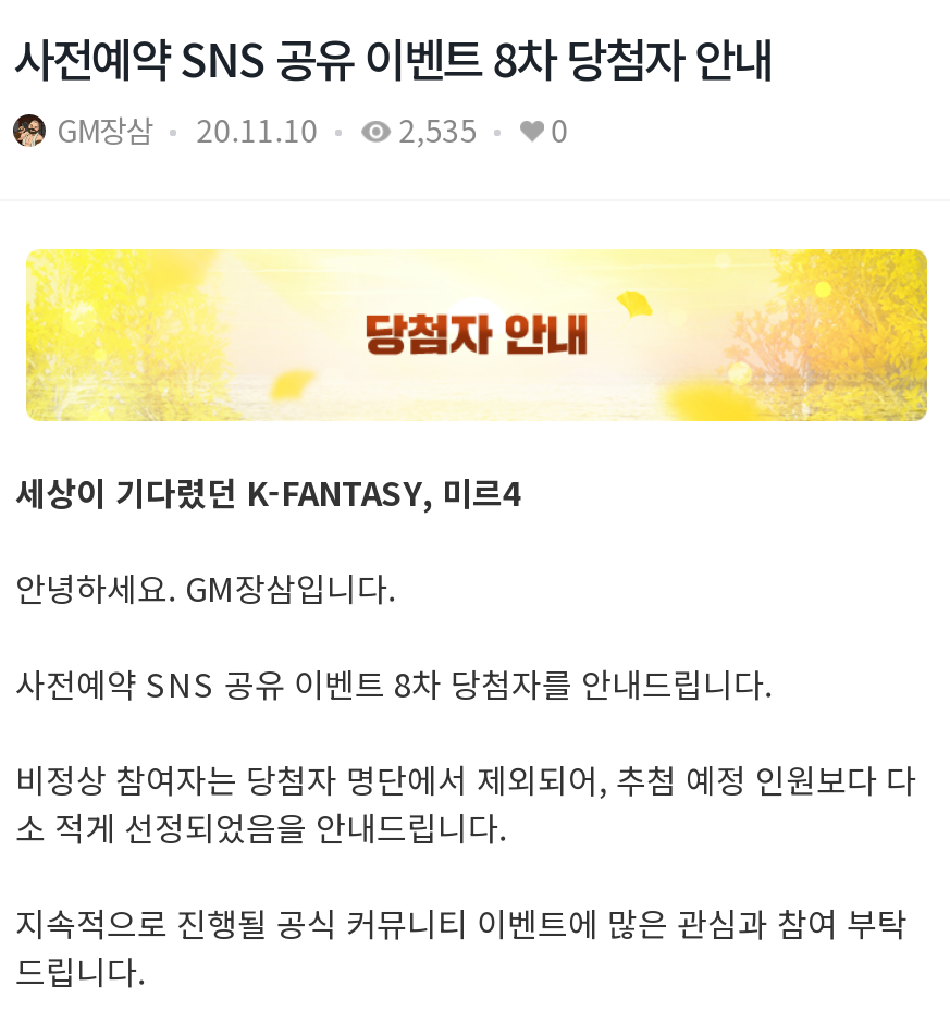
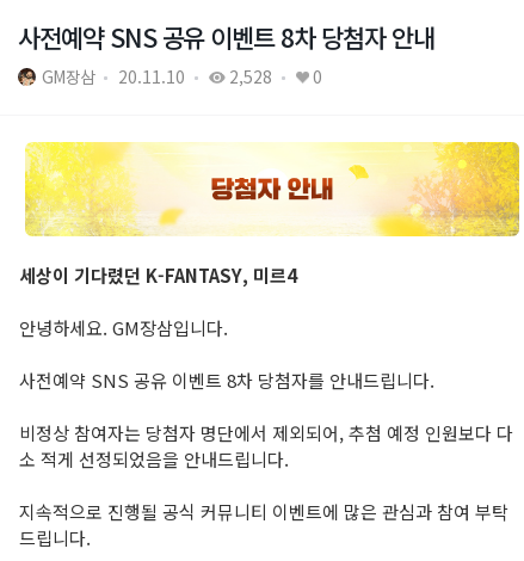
- 2,535
+ 2,528
